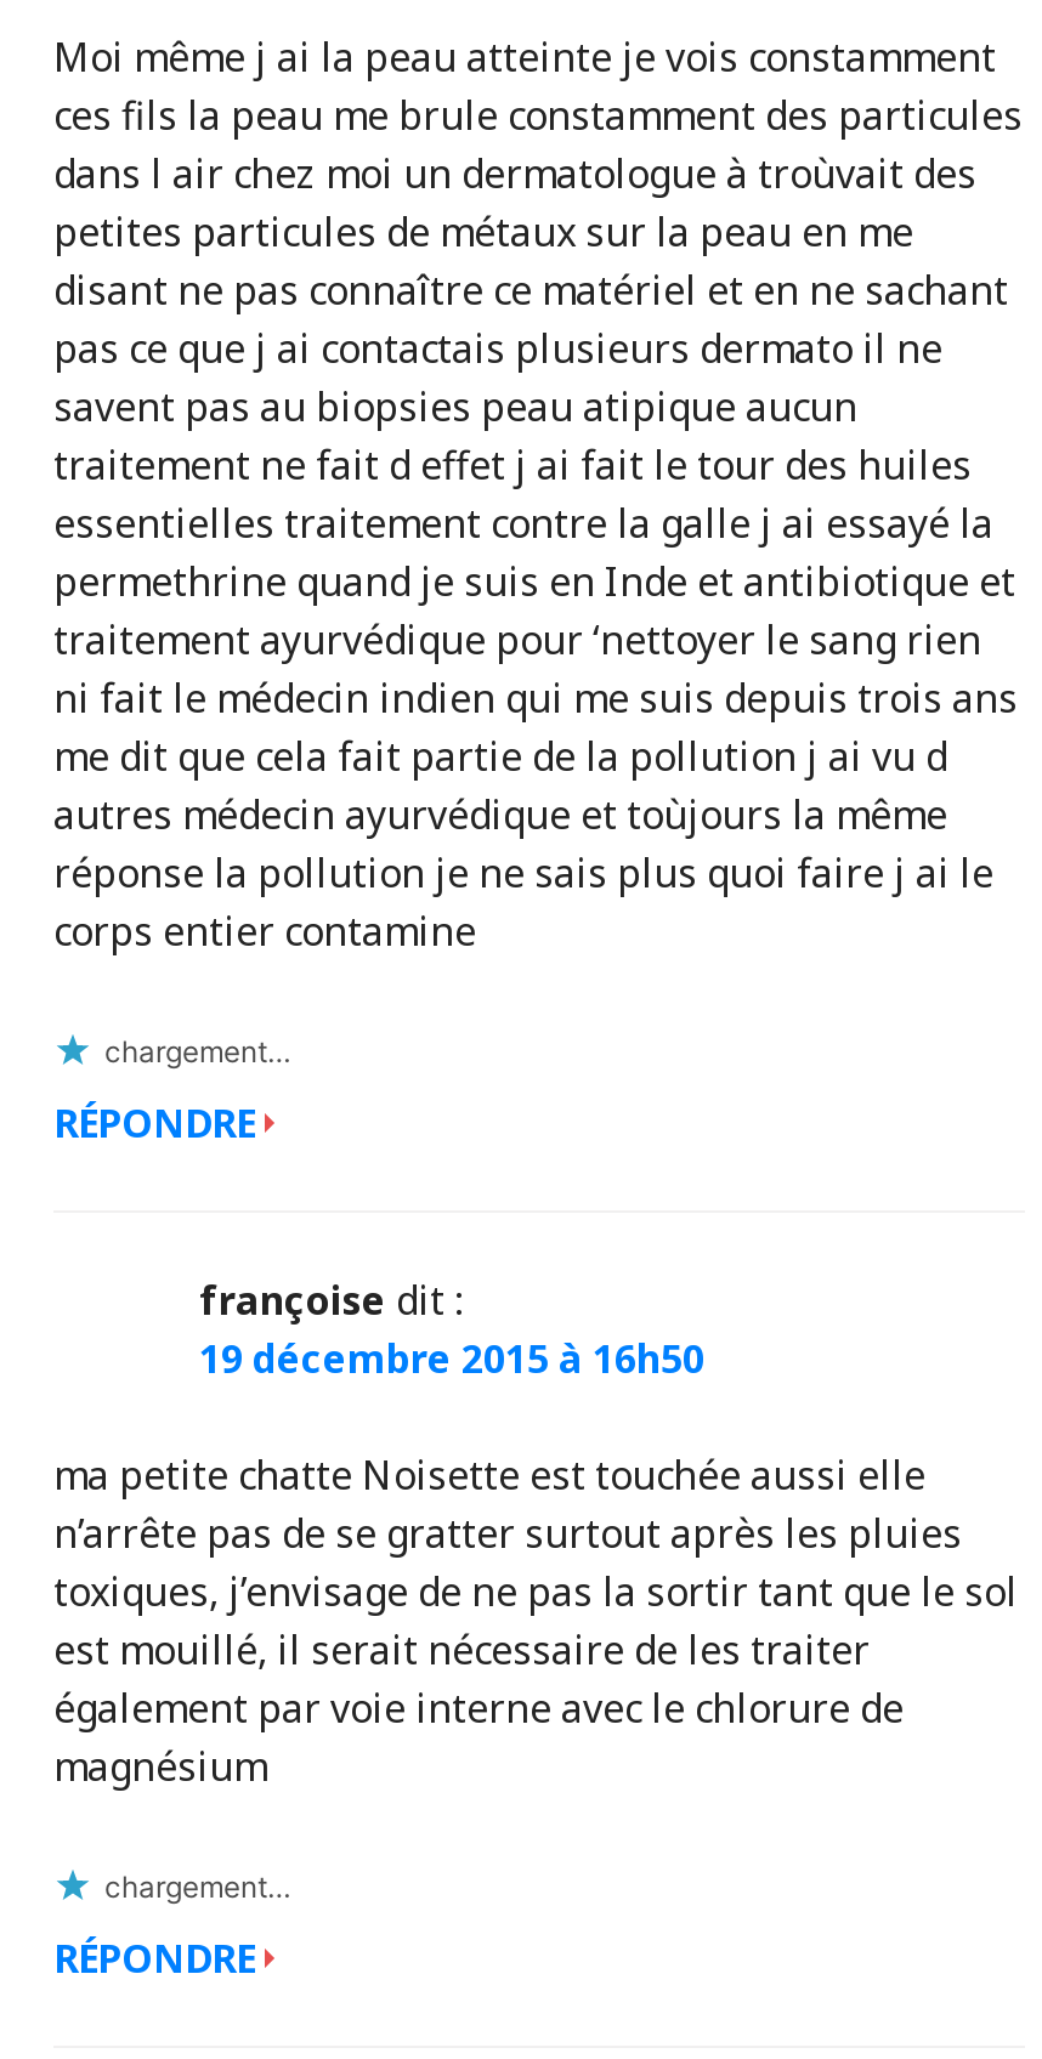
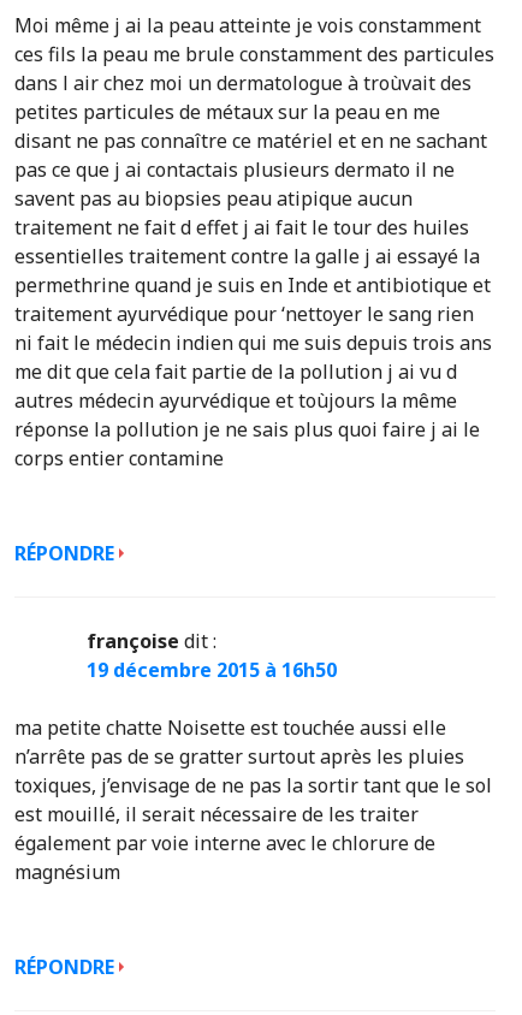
- chargement…

- chargement…
